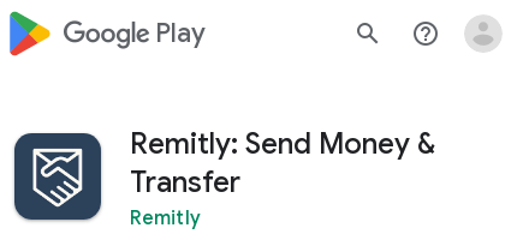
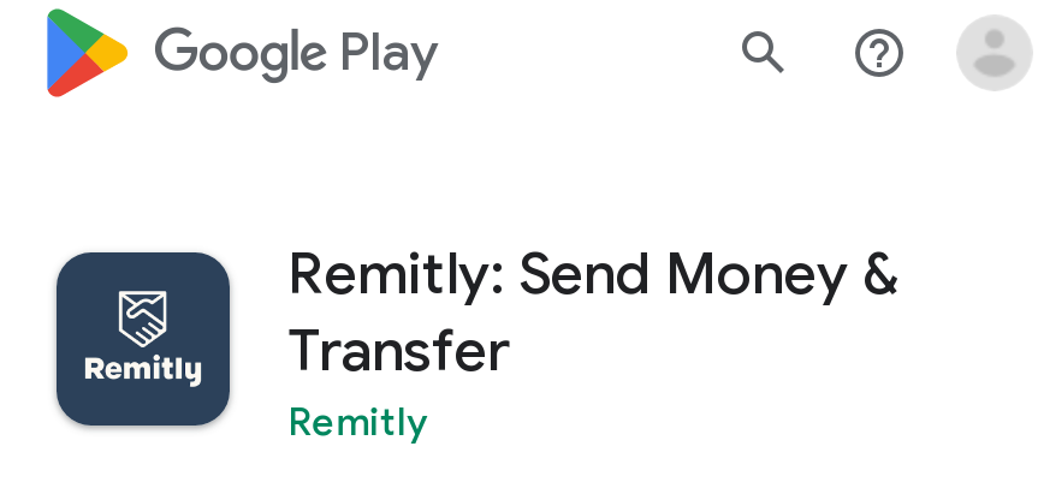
- [image]
+ [image]
